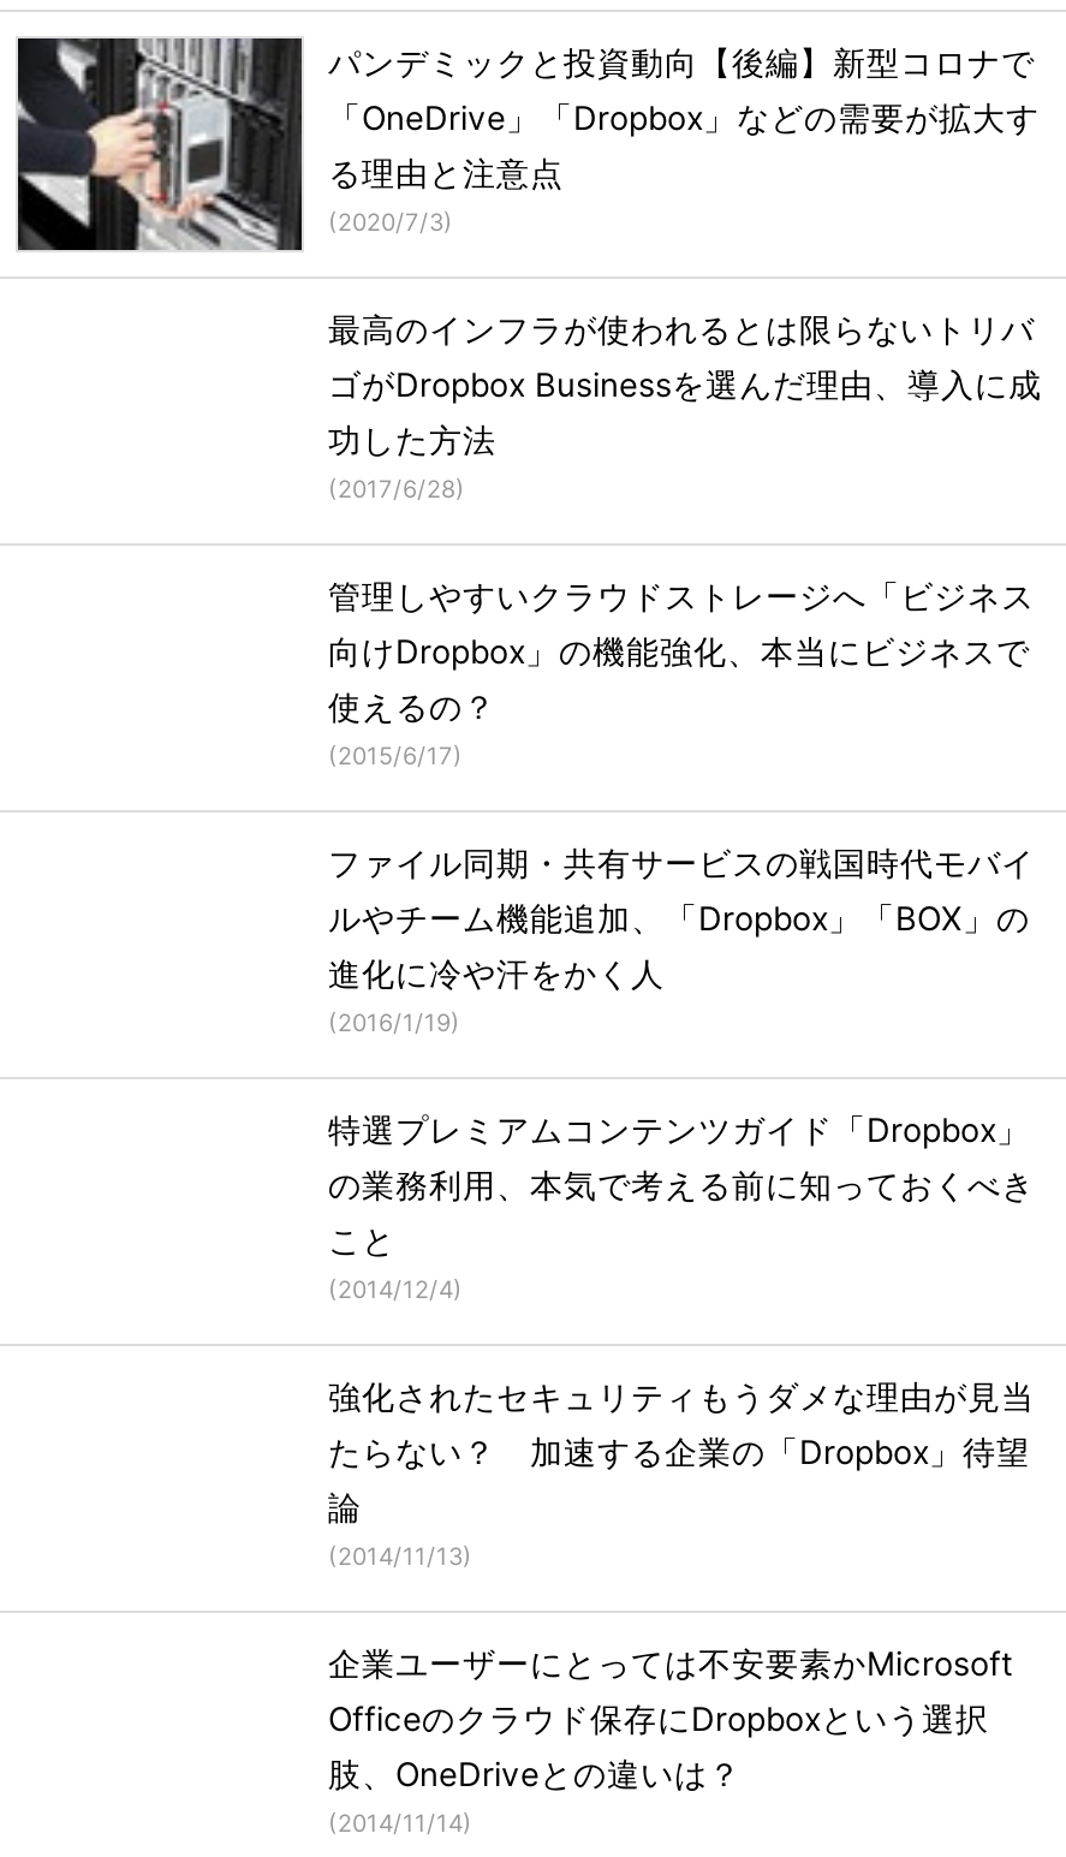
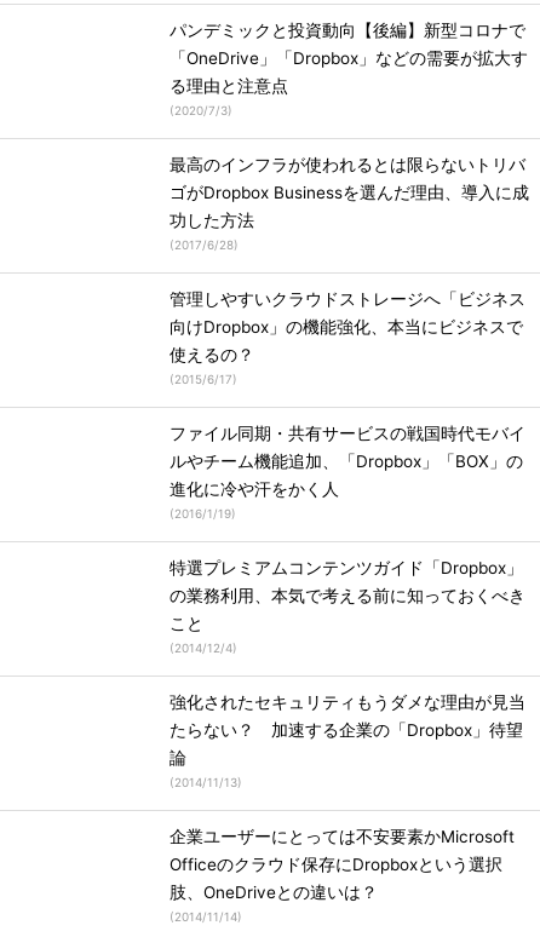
- [image]
